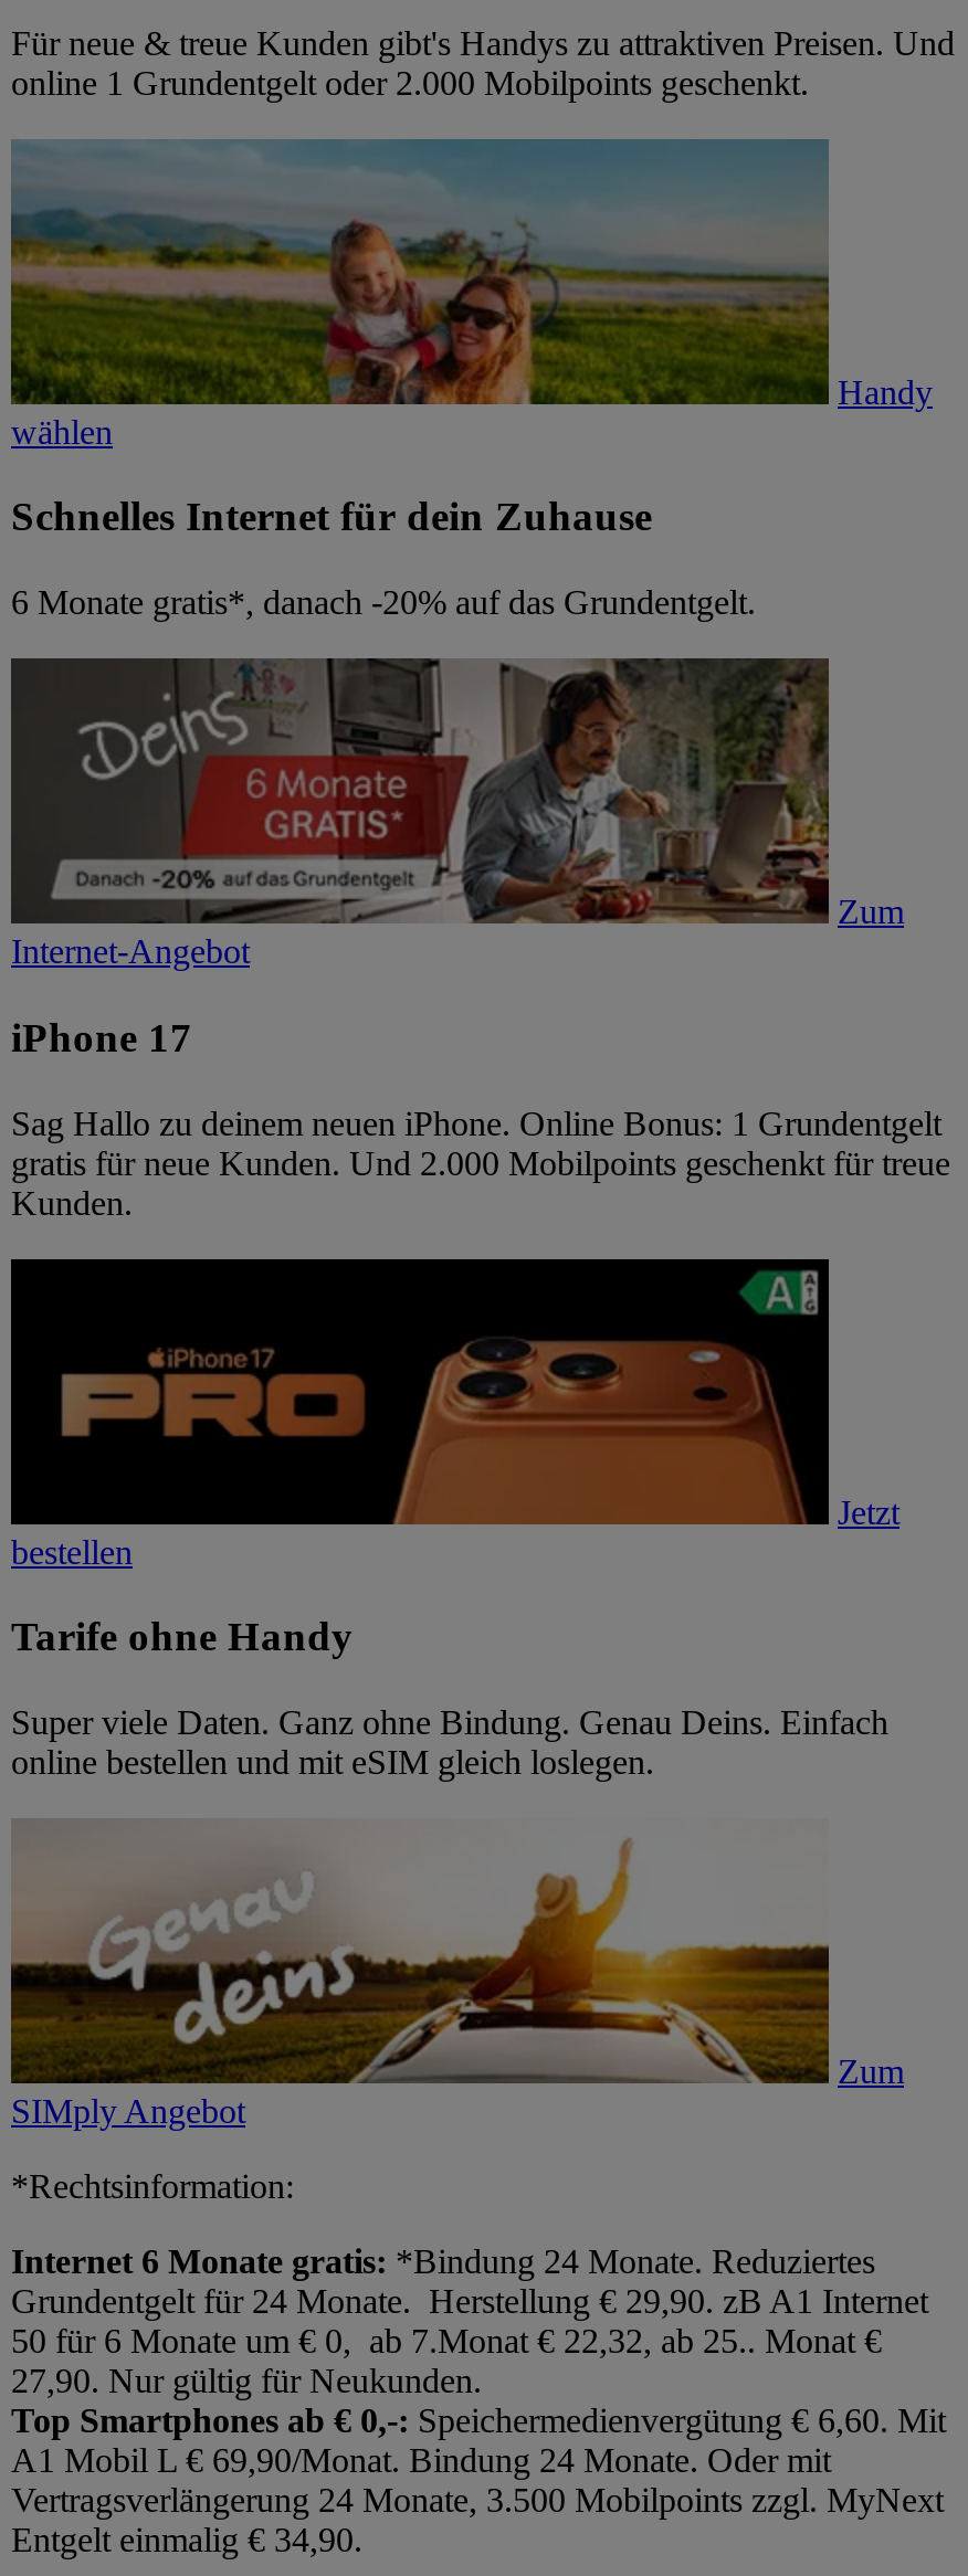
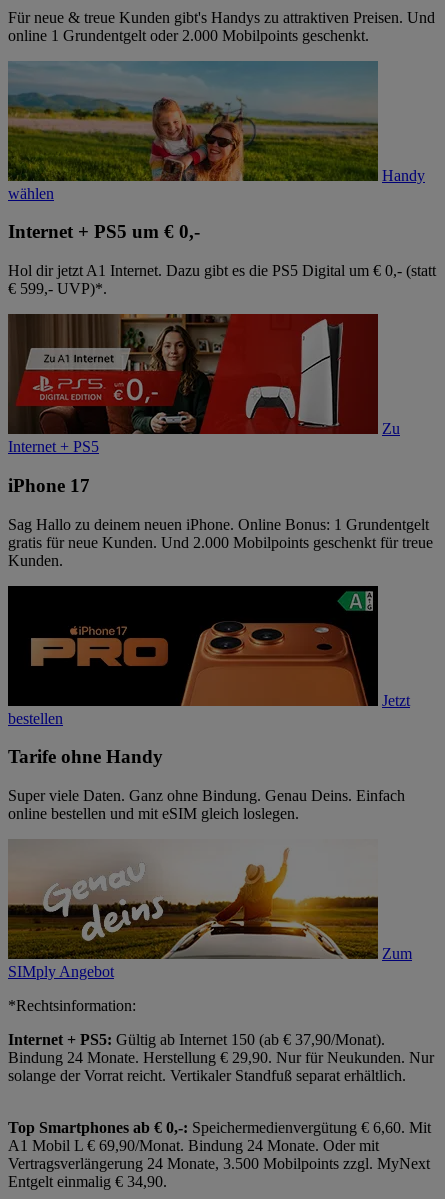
- Schnelles Internet für dein Zuhause
+ Internet + PS5 um € 0,-

- 6 Monate gratis*, danach -20% auf das Grundentgelt.
+ Hol dir jetzt A1 Internet. Dazu gibt es die PS5 Digital um € 0,- (statt
+ € 599,- UVP)*.

- [image]
- Zum
- Internet-Angebot
+ [image]
+ Zu
+ Internet + PS5

- Internet 6 Monate gratis: *Bindung 24 Monate. Reduziertes
- Grundentgelt für 24 Monate. Herstellung € 29,90. zB A1 Internet
- 50 für 6 Monate um € 0, ab 7.Monat € 22,32, ab 25.. Monat €
- 27,90. Nur gültig für Neukunden.
+ Internet + PS5: Gültig ab Internet 150 (ab € 37,90/Monat).
+ Bindung 24 Monate. Herstellung € 29,90. Nur für Neukunden. Nur
+ solange der Vorrat reicht. Vertikaler Standfuß separat erhältlich.
